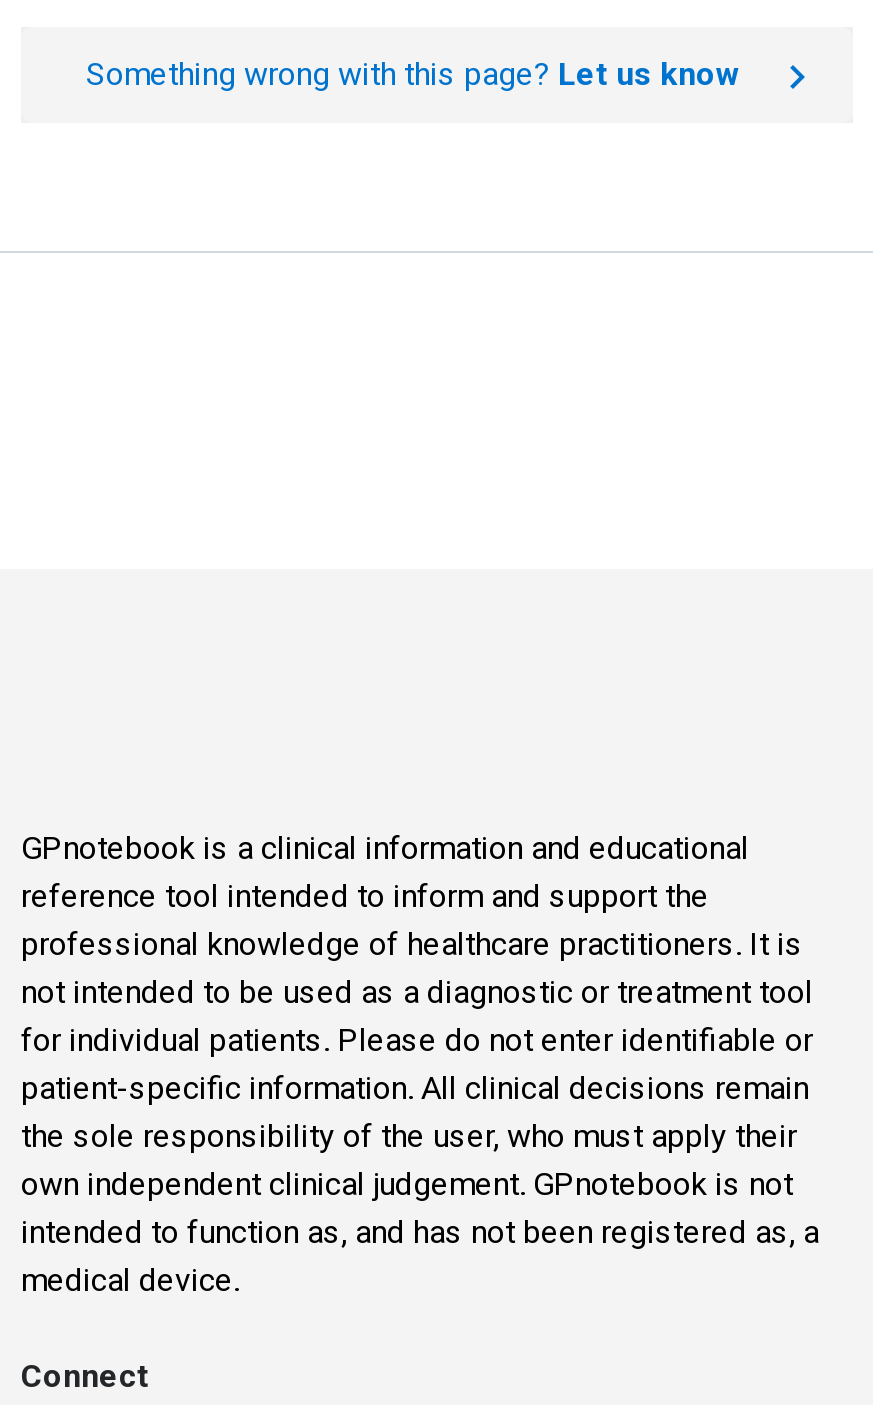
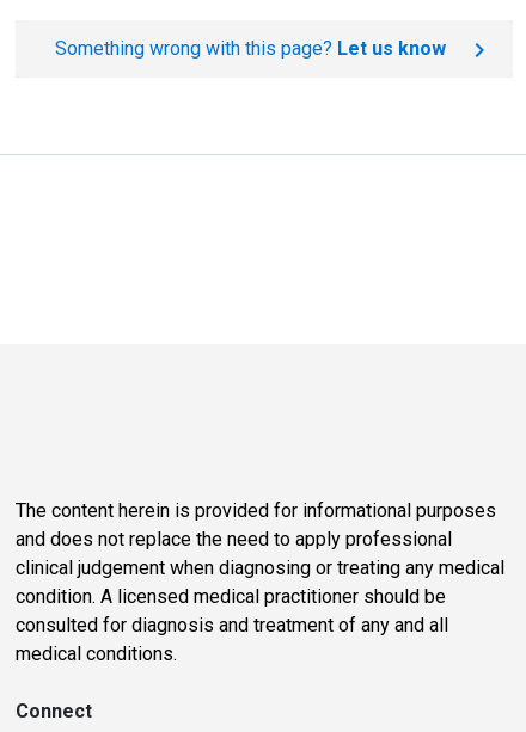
- GPnotebook is a clinical information and educational
- reference tool intended to inform and support the
- professional knowledge of healthcare practitioners. It is
- not intended to be used as a diagnostic or treatment tool
- for individual patients. Please do not enter identifiable or
- patient-specific information. All clinical decisions remain
- the sole responsibility of the user, who must apply their
- own independent clinical judgement. GPnotebook is not
- intended to function as, and has not been registered as, a
- medical device.
+ The content herein is provided for informational purposes
+ and does not replace the need to apply professional
+ clinical judgement when diagnosing or treating any medical
+ condition. A licensed medical practitioner should be
+ consulted for diagnosis and treatment of any and all
+ medical conditions.
